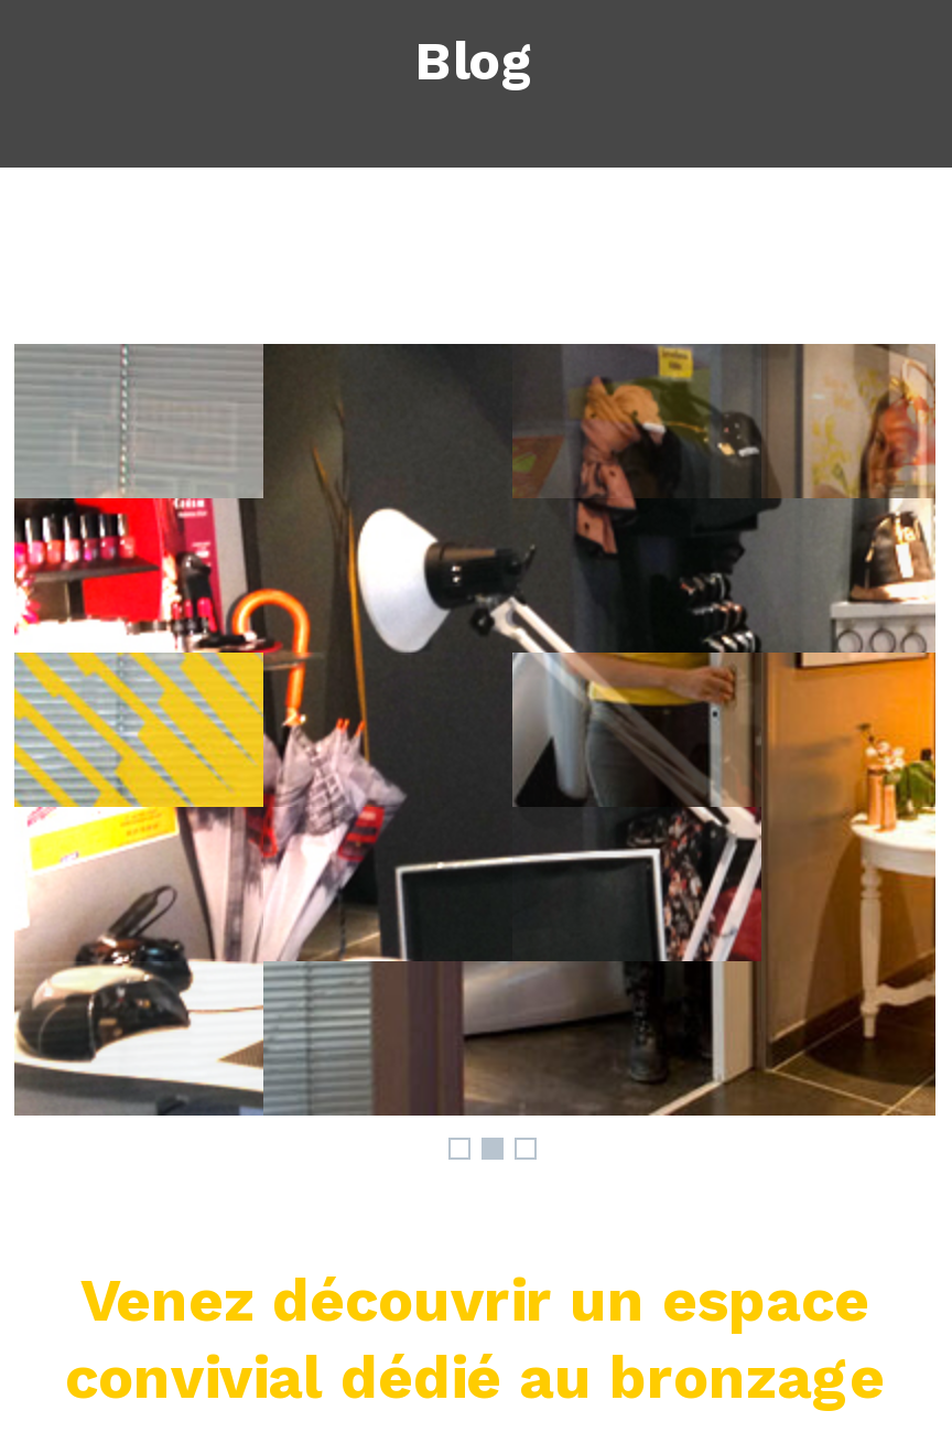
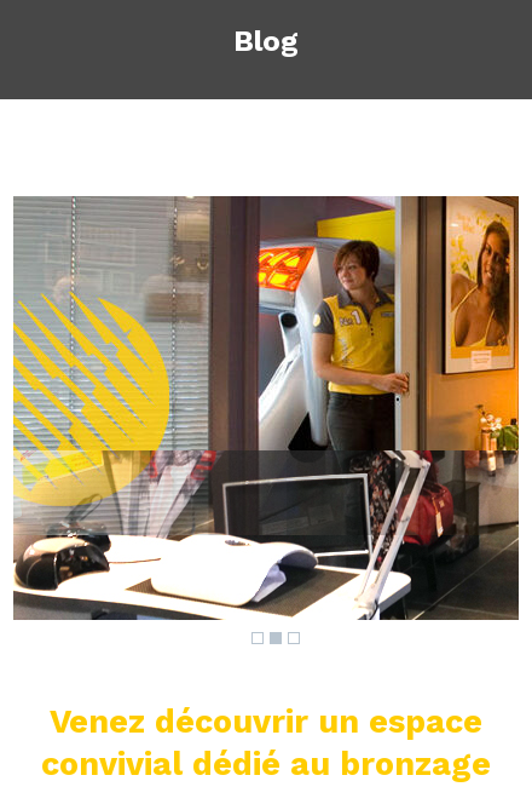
- [image]
+ [image]
